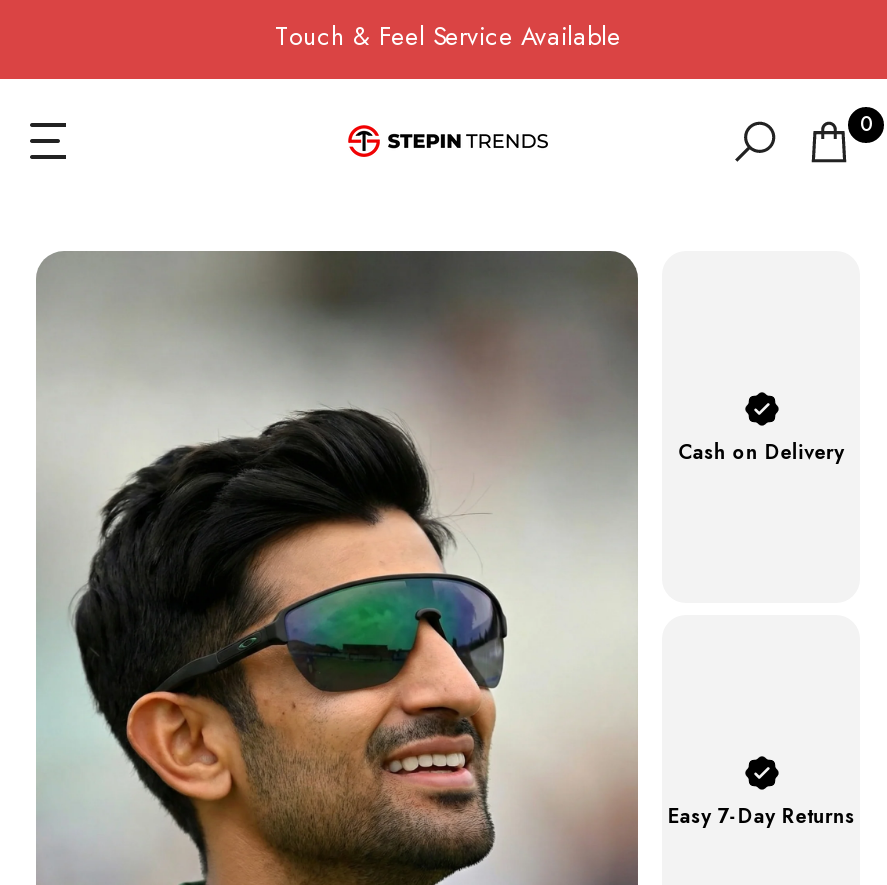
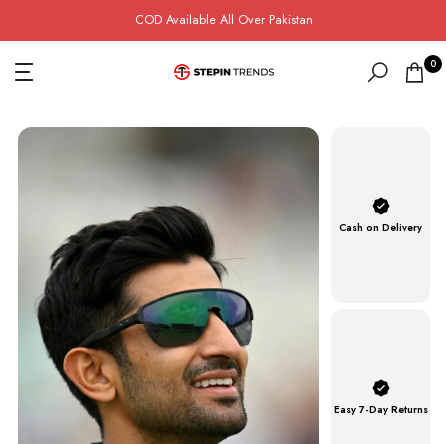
- Touch & Feel Service Available
+ COD Available All Over Pakistan
